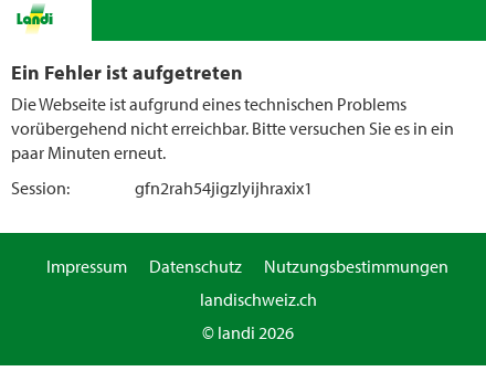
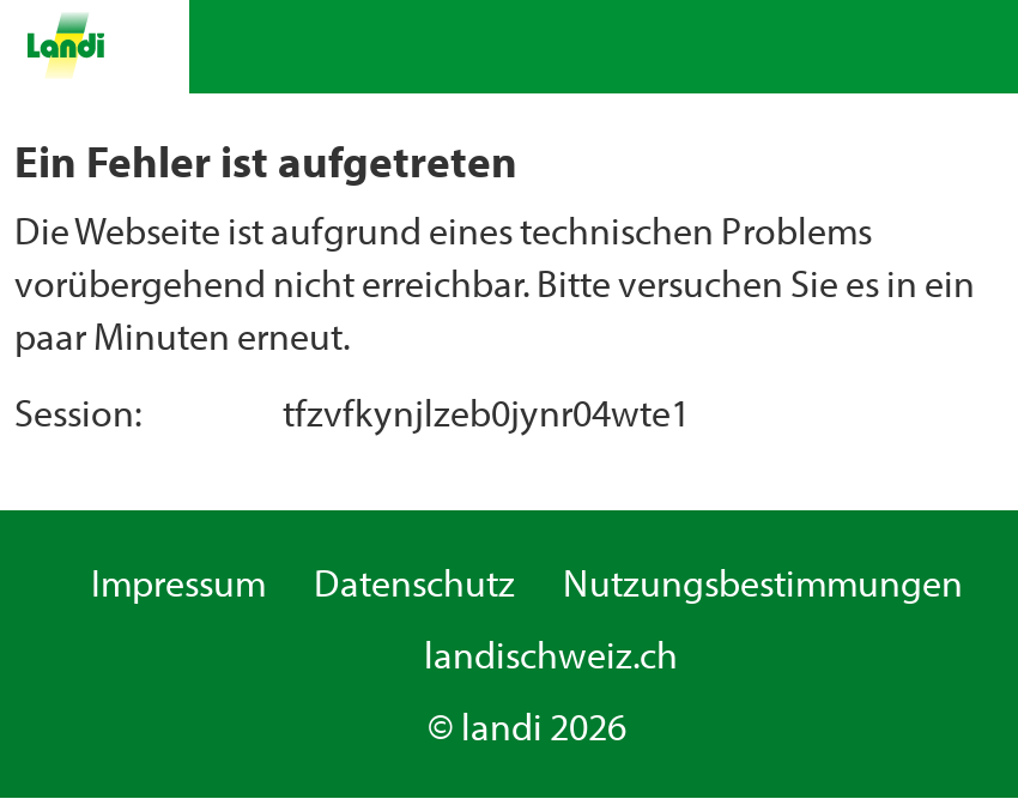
- gfn2rah54jigzlyijhraxix1
+ tfzvfkynjlzeb0jynr04wte1
